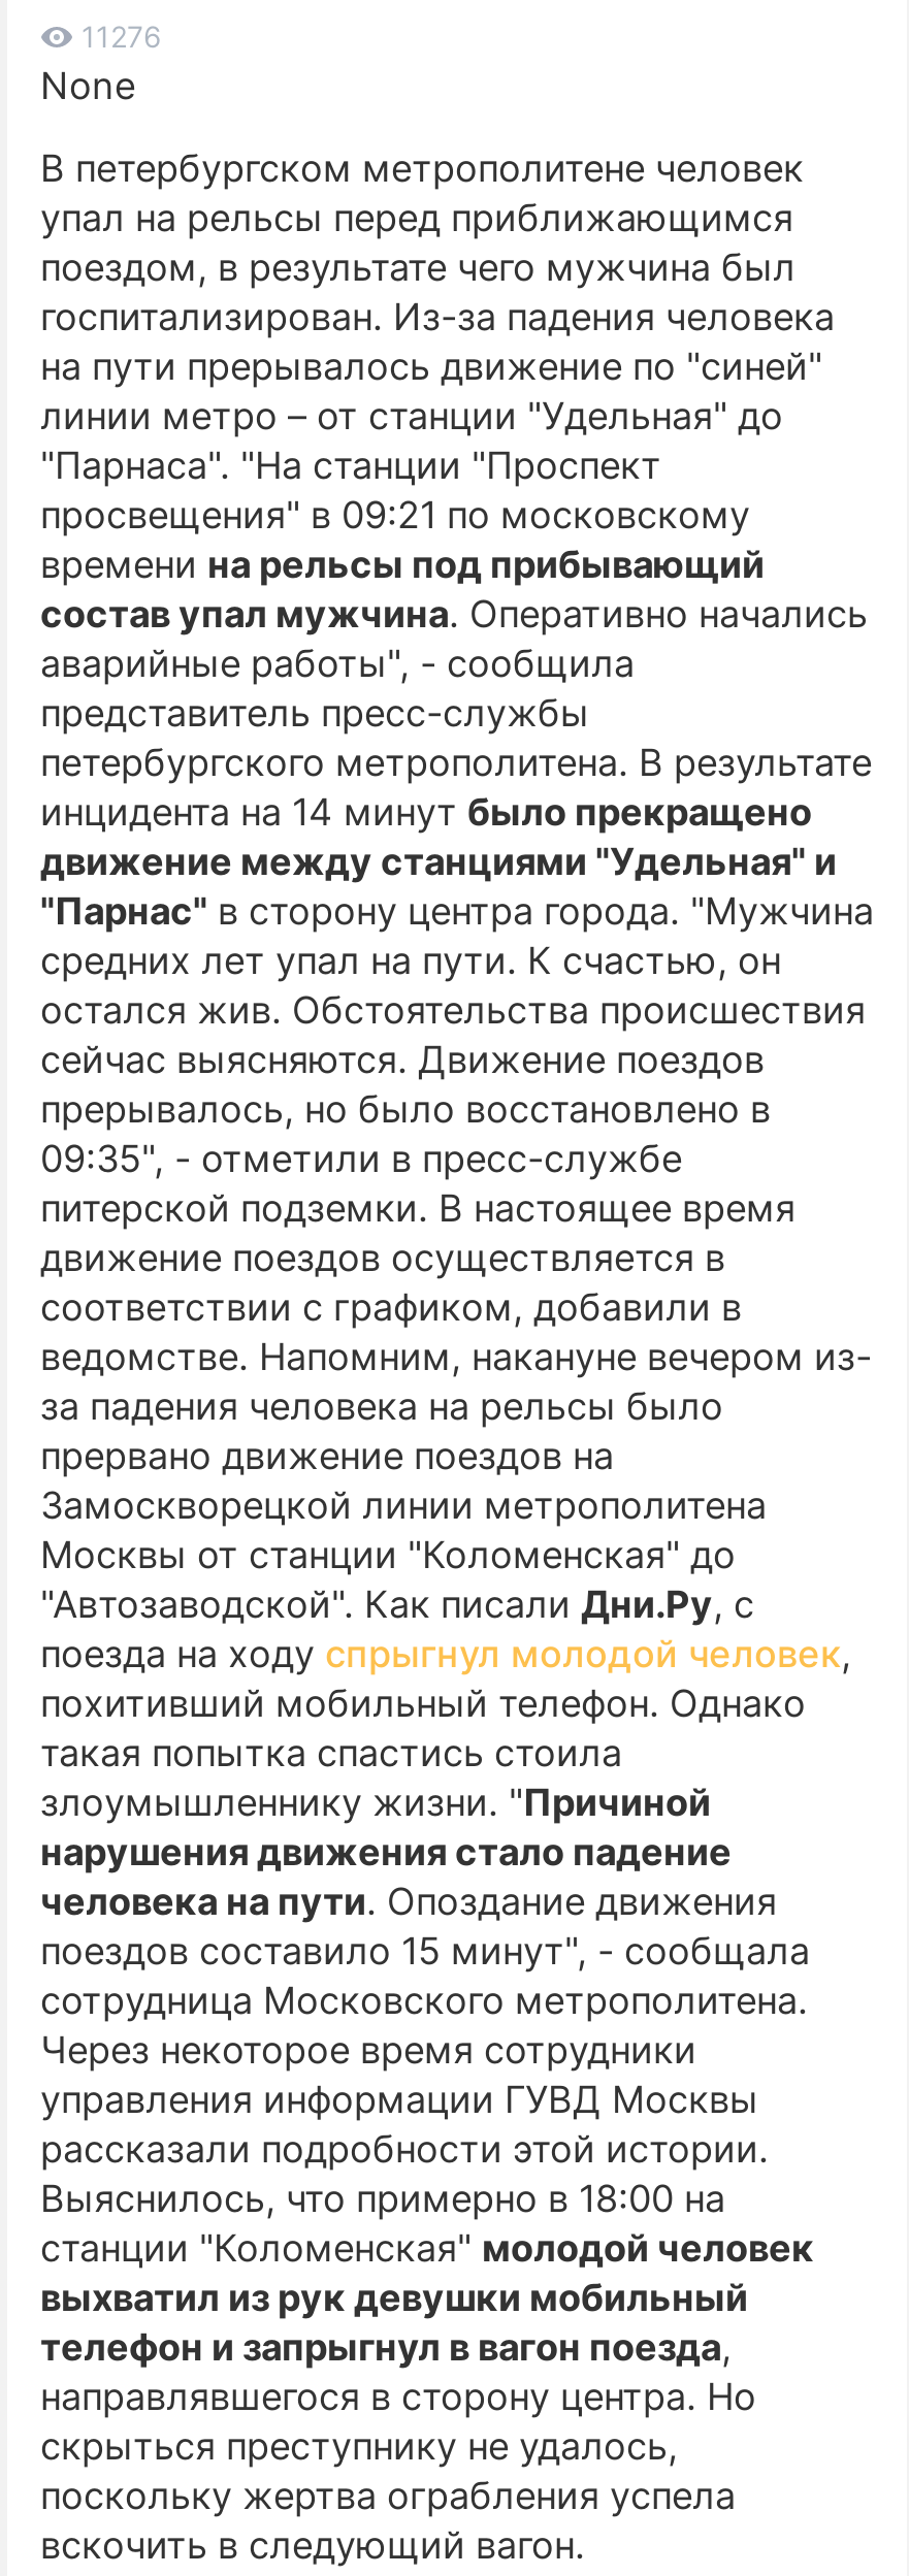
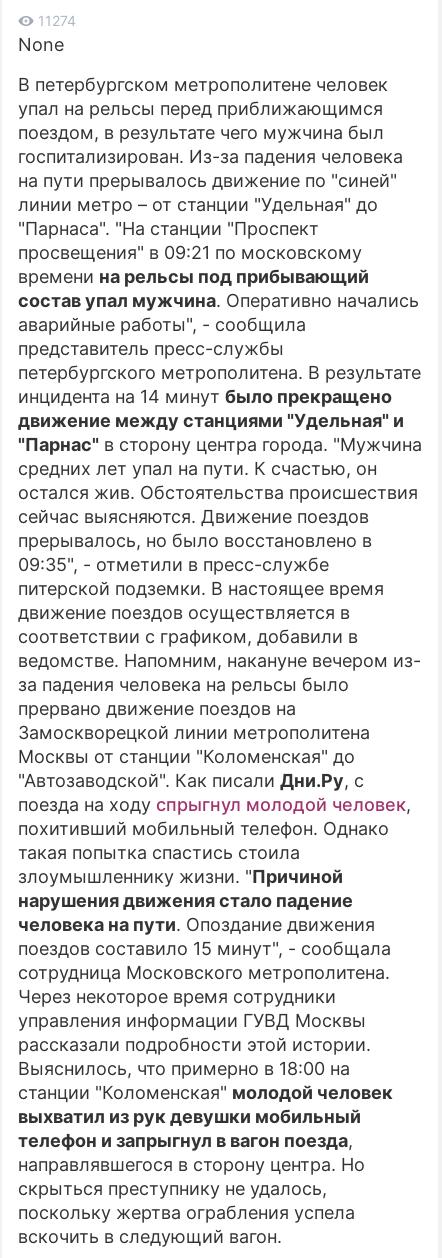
- 11276
+ 11274
